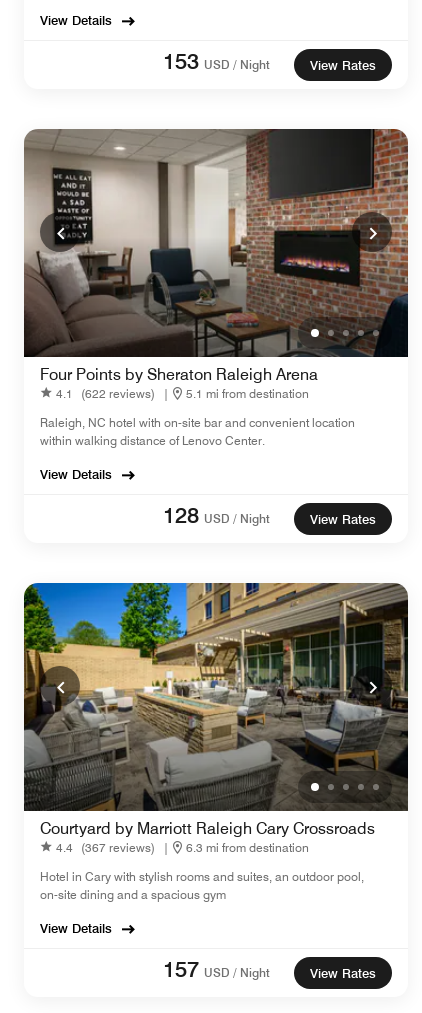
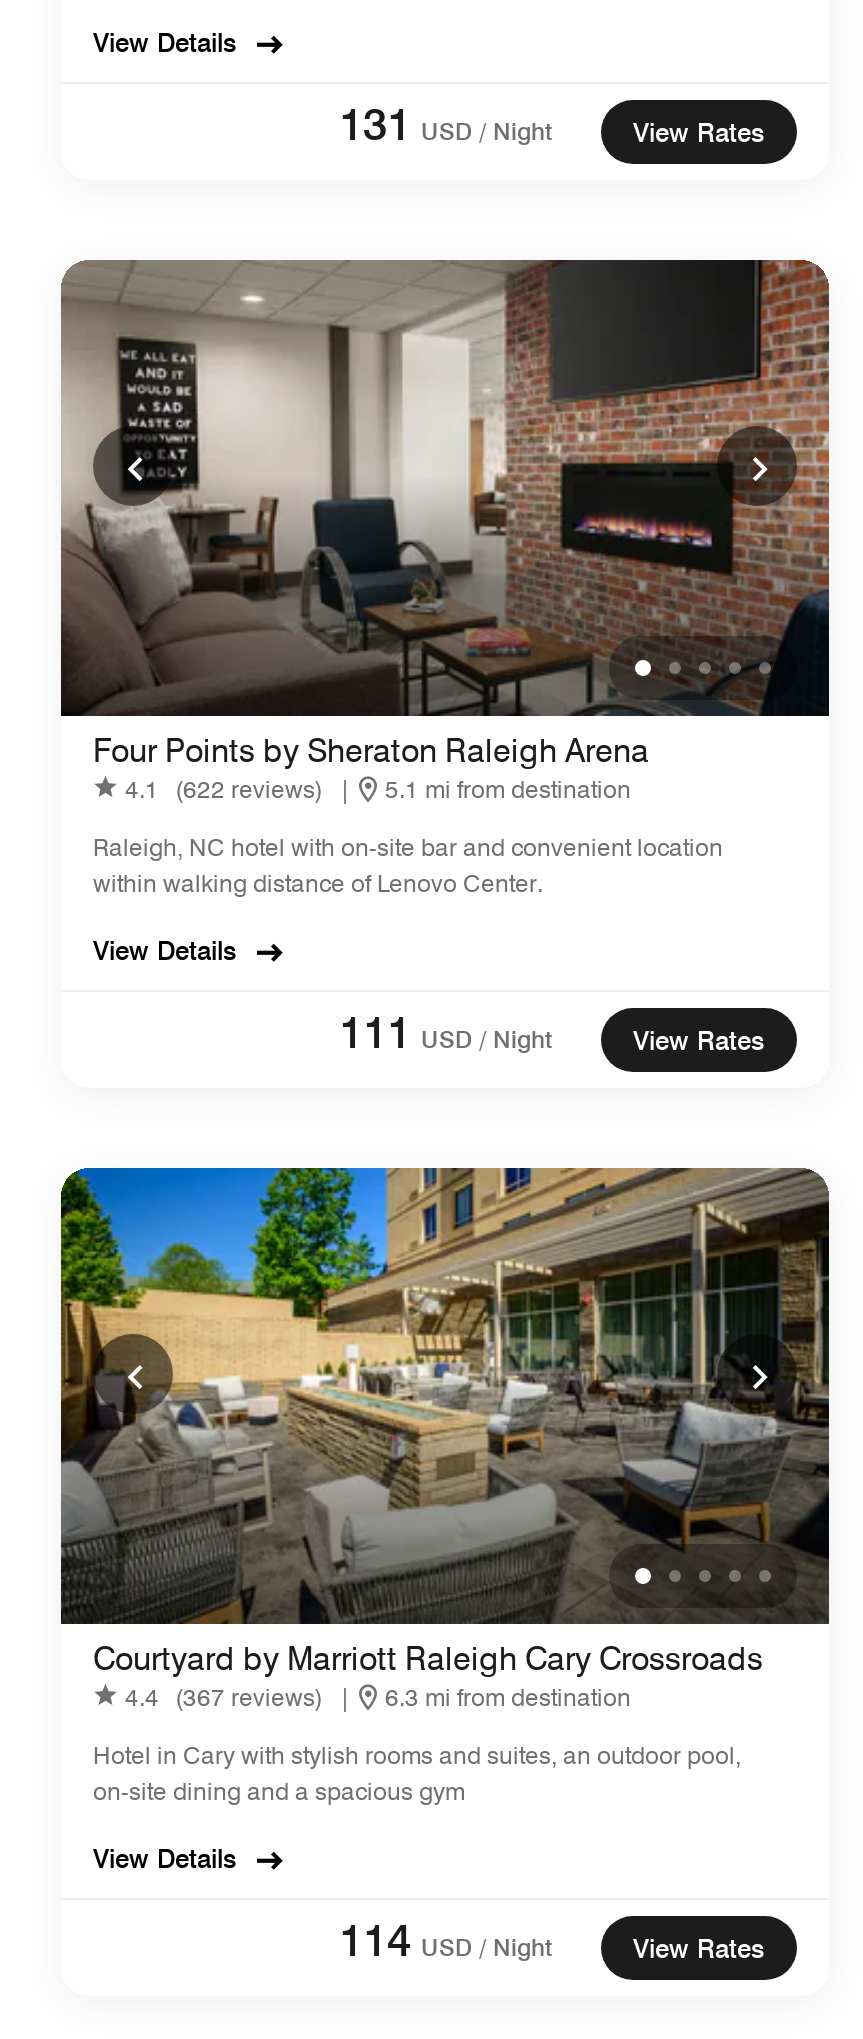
- 153 USD / Night
+ 131 USD / Night

- 128 USD / Night
+ 111 USD / Night

- 157 USD / Night
+ 114 USD / Night
